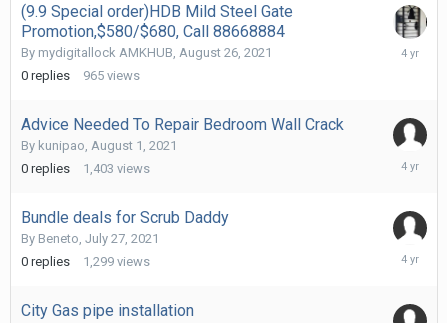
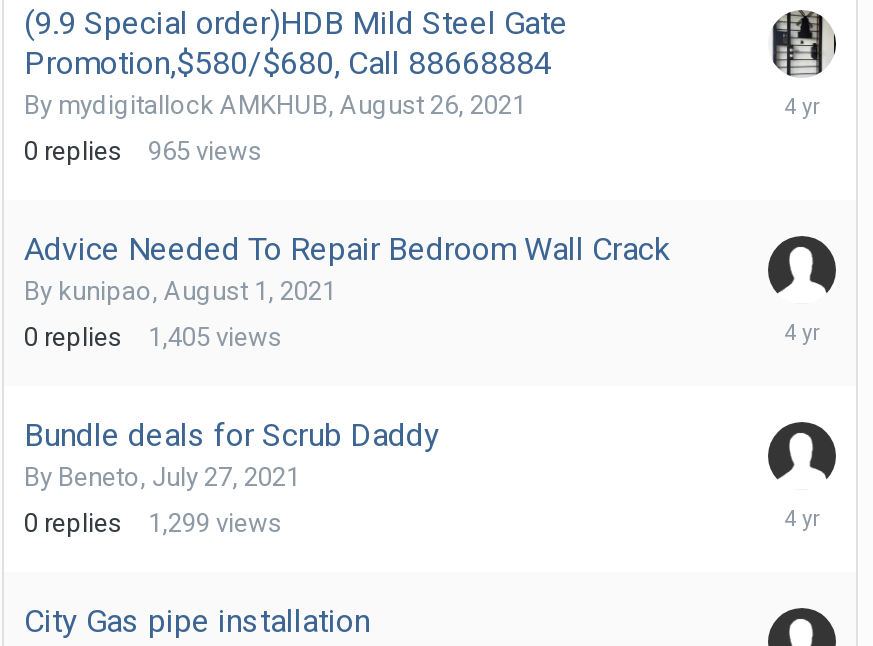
- 0 replies 1,403 views
+ 0 replies 1,405 views
